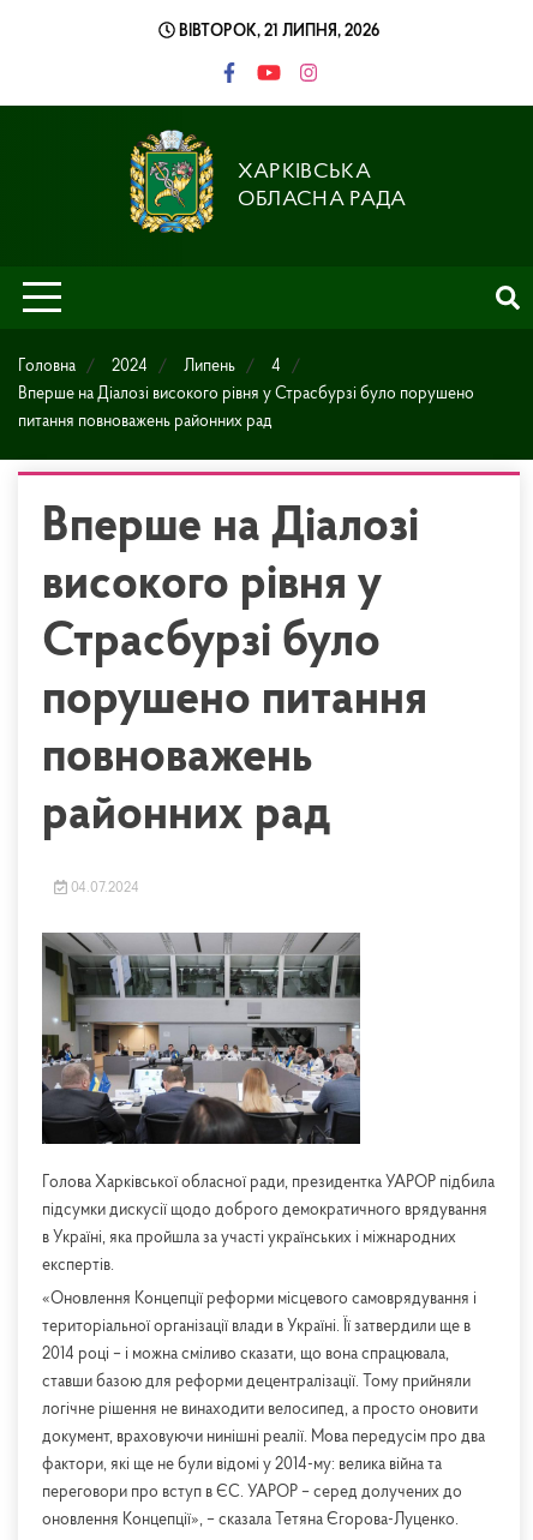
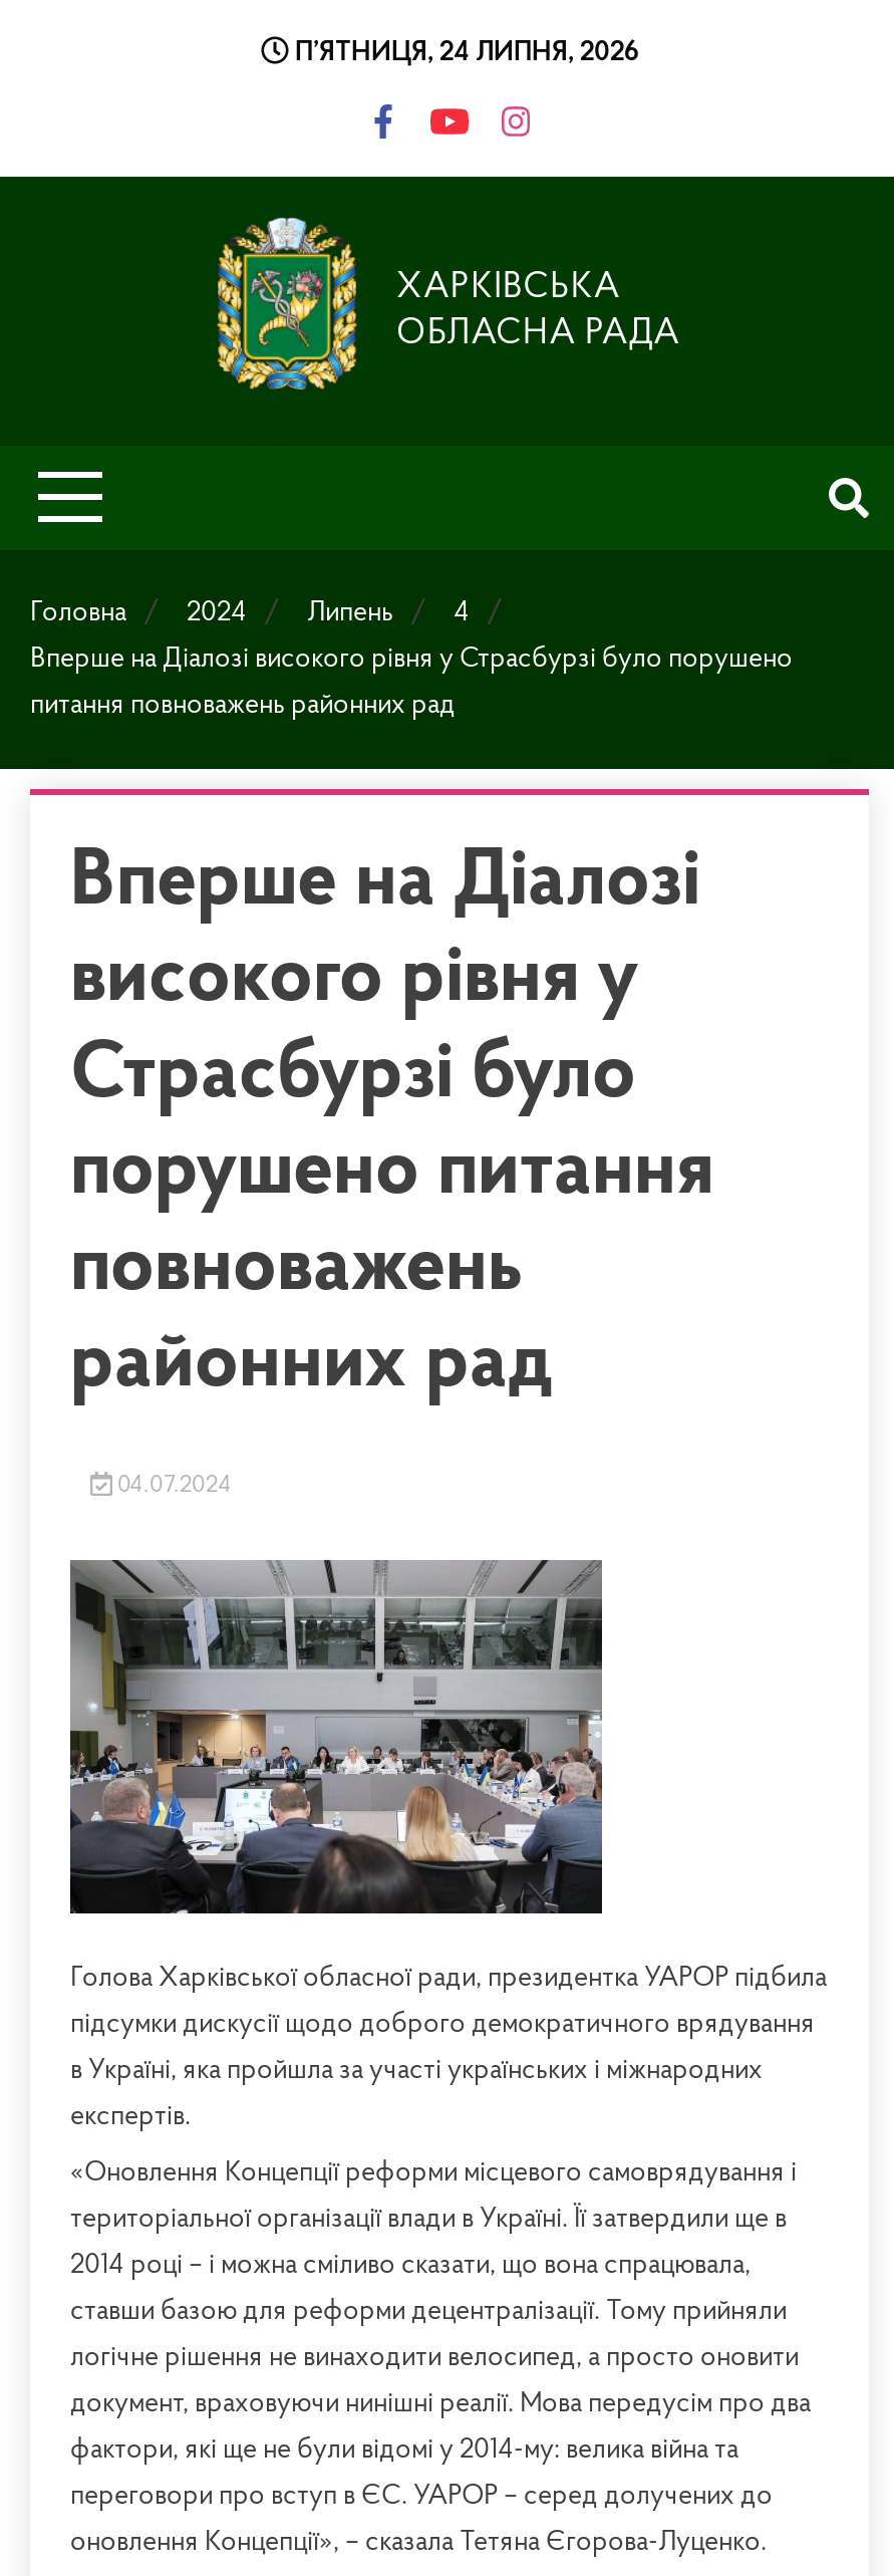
- ВІВТОРОК, 21 ЛИПНЯ, 2026
+ П’ЯТНИЦЯ, 24 ЛИПНЯ, 2026
